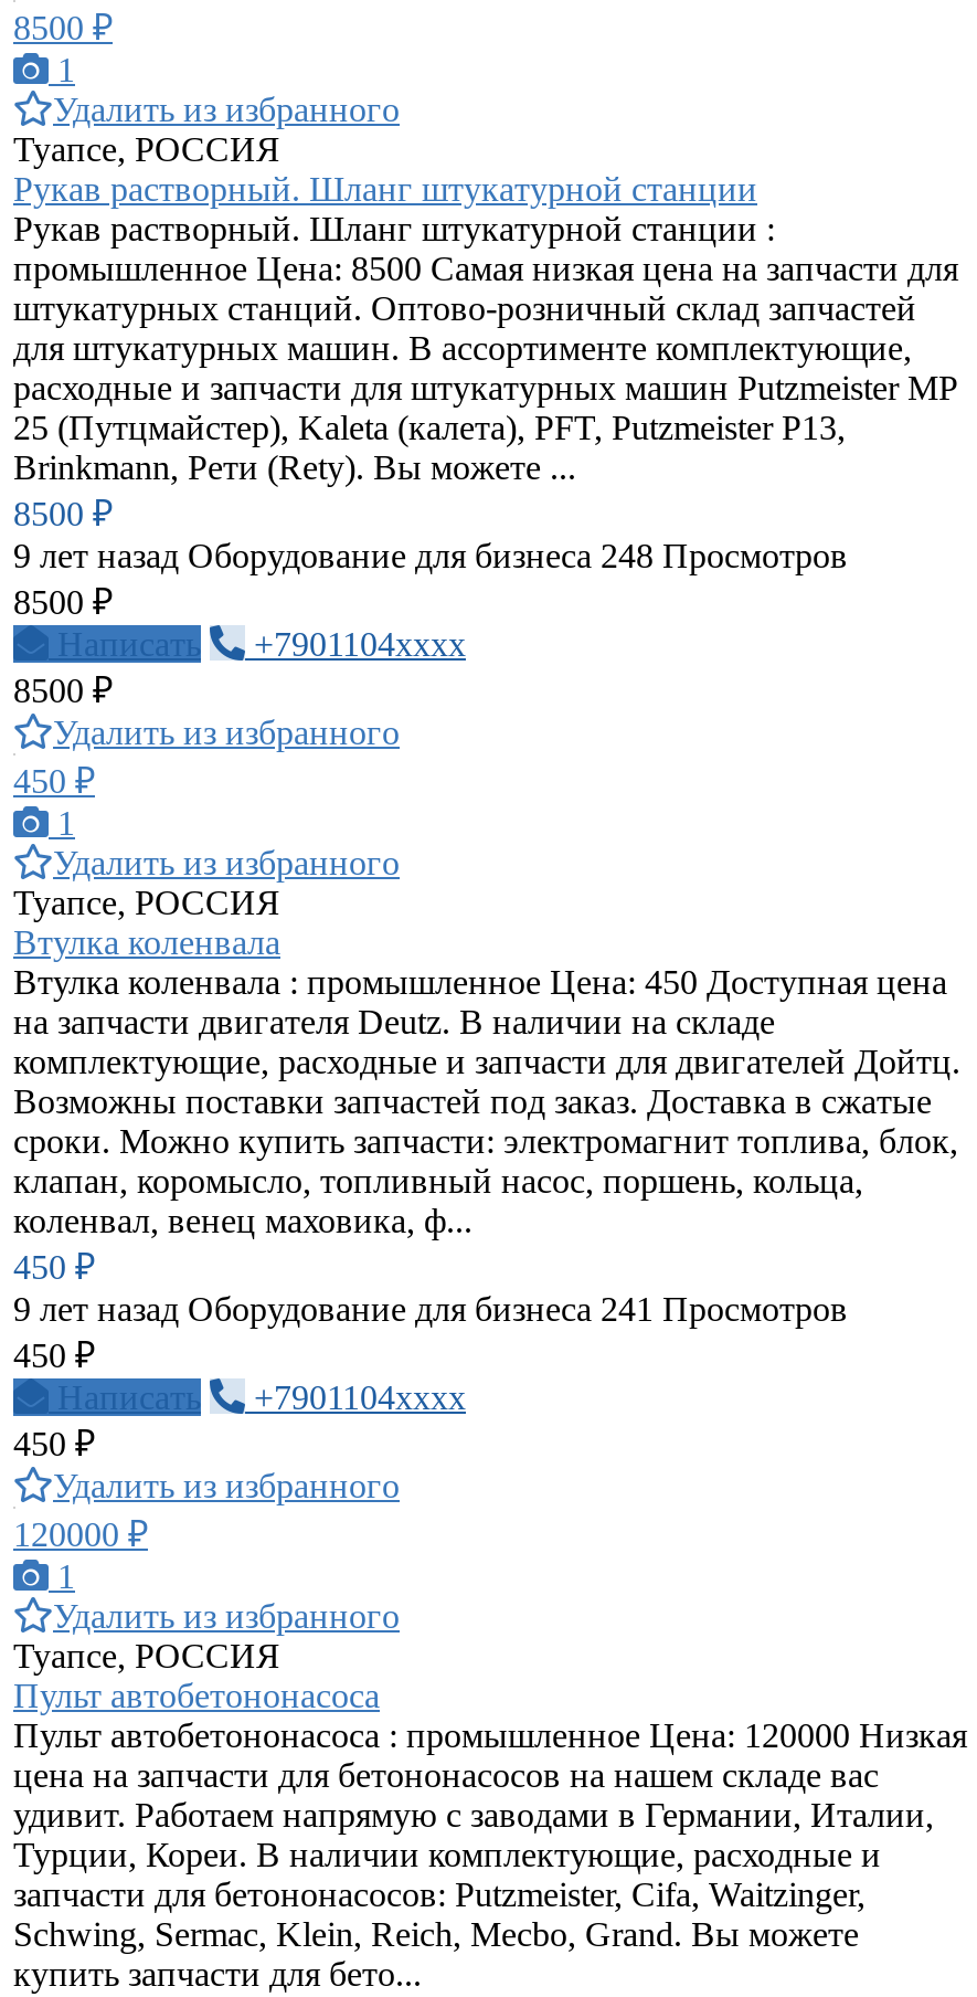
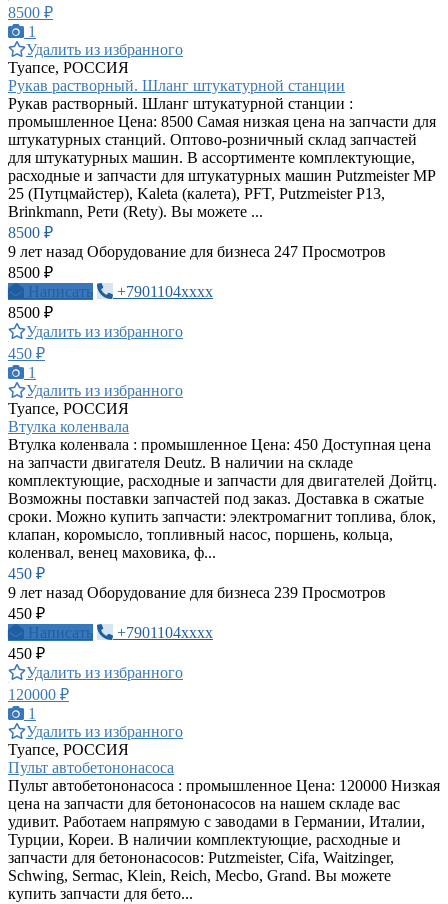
- 9 лет назад Оборудование для бизнеса 248 Просмотров
+ 9 лет назад Оборудование для бизнеса 247 Просмотров

- 9 лет назад Оборудование для бизнеса 241 Просмотров
+ 9 лет назад Оборудование для бизнеса 239 Просмотров
